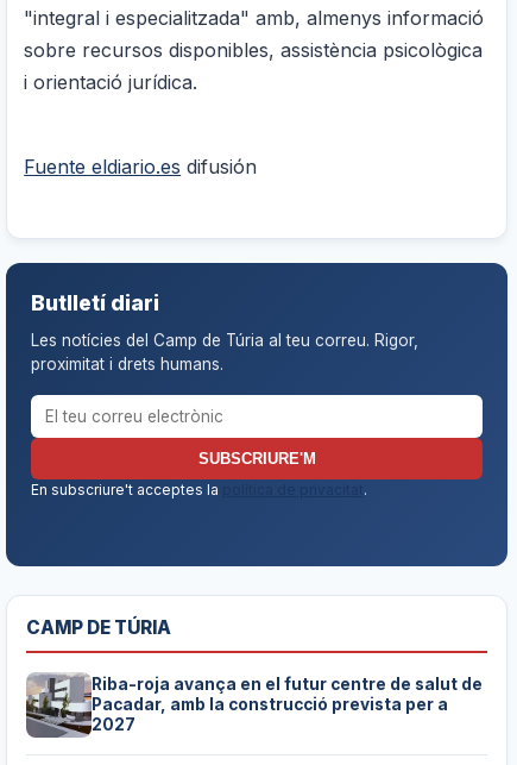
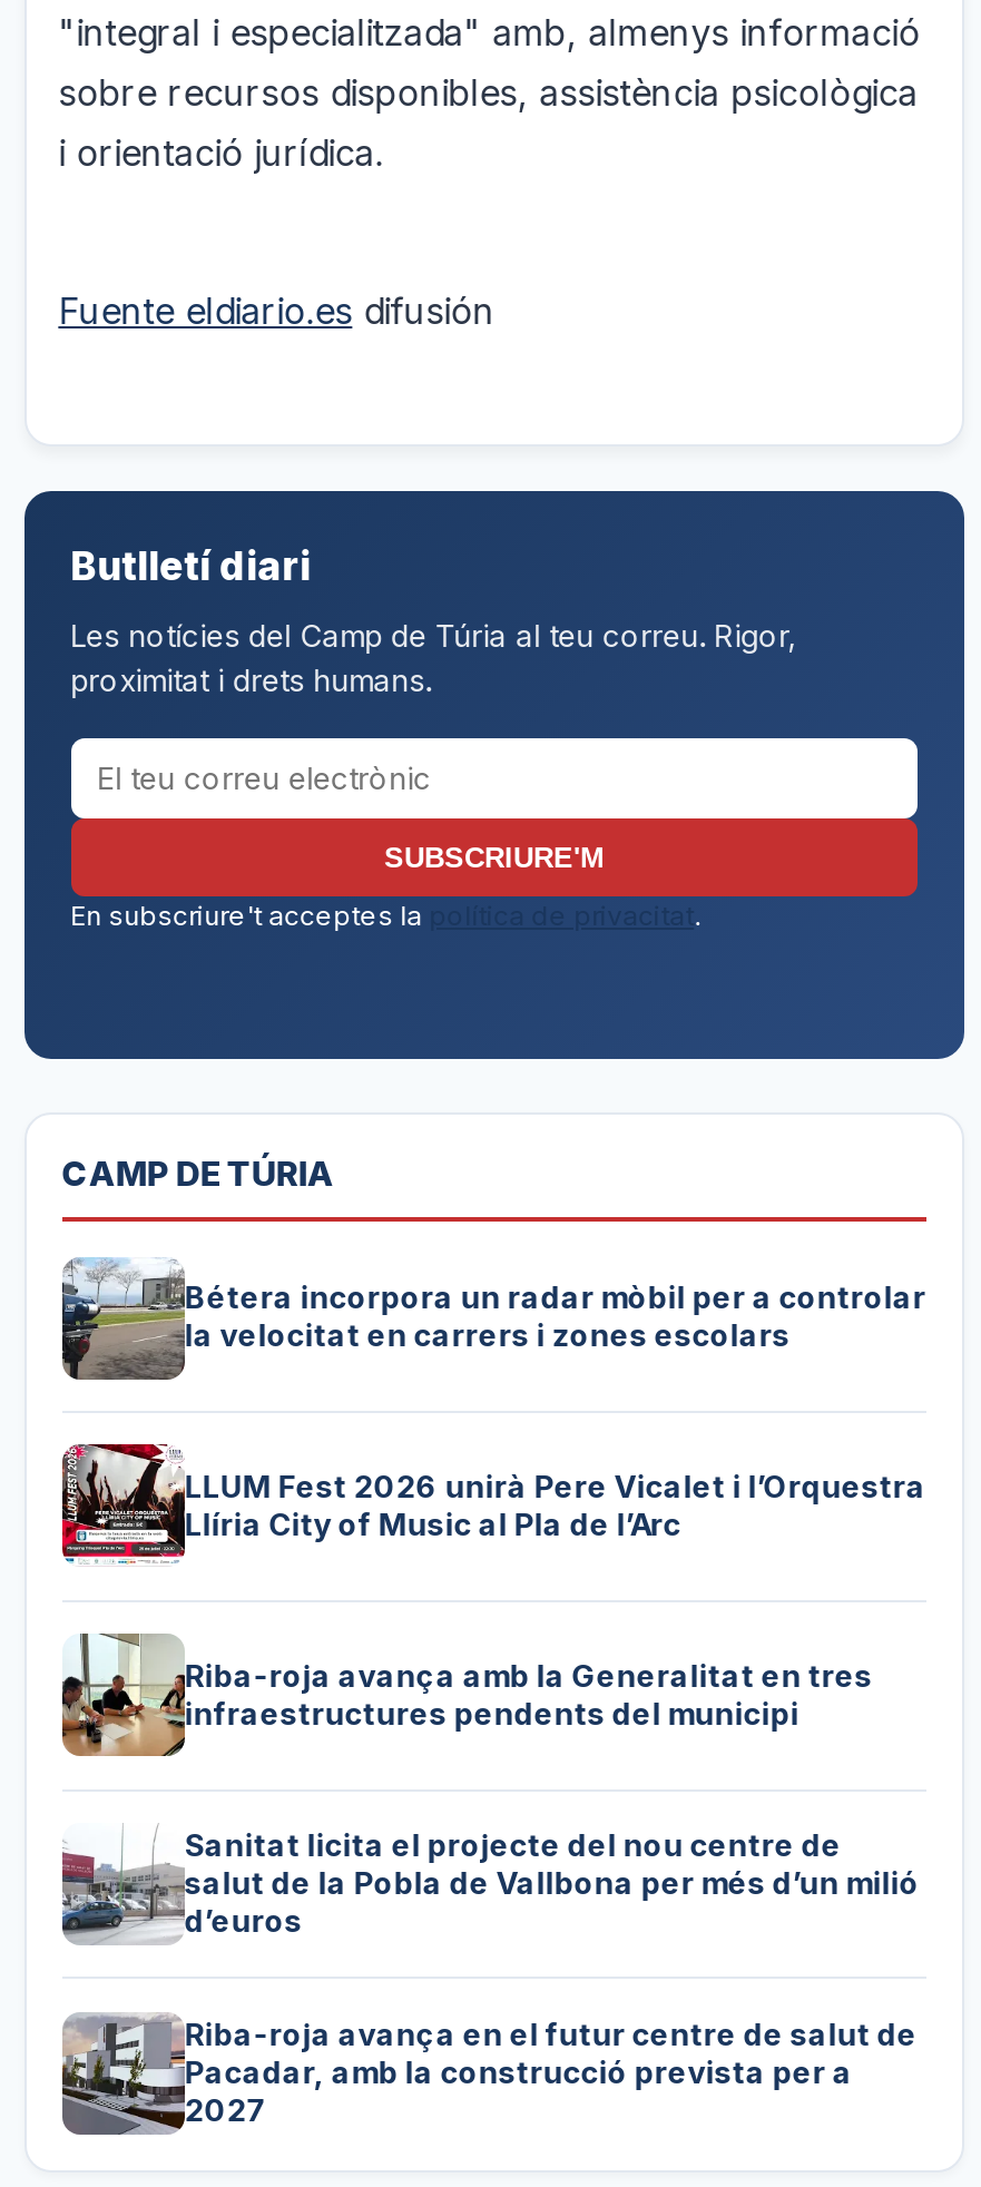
+ [image]
+ LLUM Fest 2026 unirà Pere Vicalet i l’Orquestra
+ Llíria City of Music al Pla de l’Arc

+ [image]
+ Riba-roja avança amb la Generalitat en tres
+ infraestructures pendents del municipi

+ [image]
+ Sanitat licita el projecte del nou centre de
+ salut de la Pobla de Vallbona per més d’un milió
+ d’euros

+ [image]
+ Bétera incorpora un radar mòbil per a controlar
+ la velocitat en carrers i zones escolars
